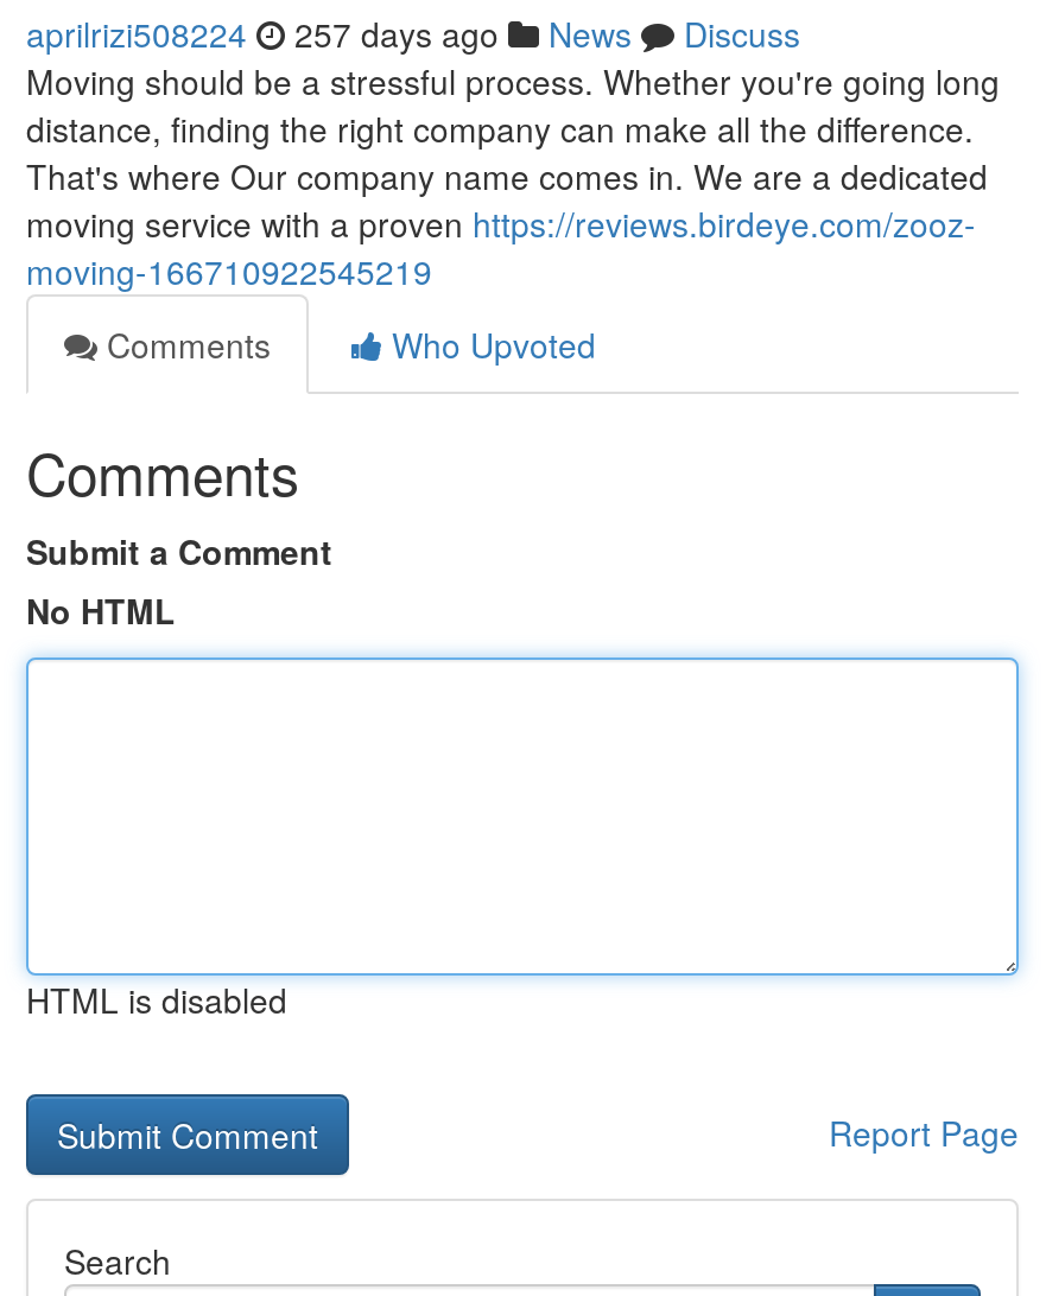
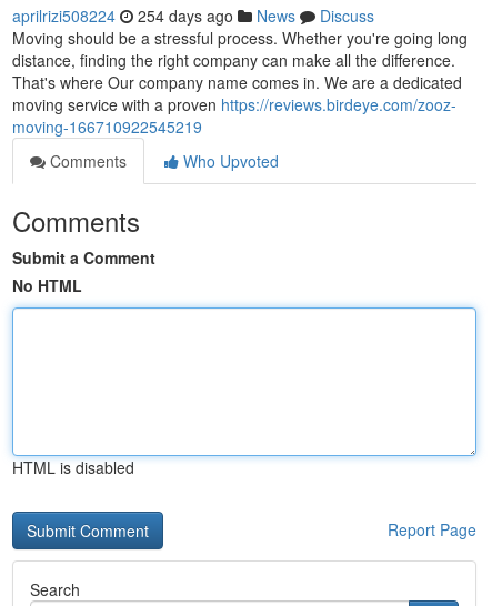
- aprilrizi508224 257 days ago News Discuss
+ aprilrizi508224 254 days ago News Discuss
